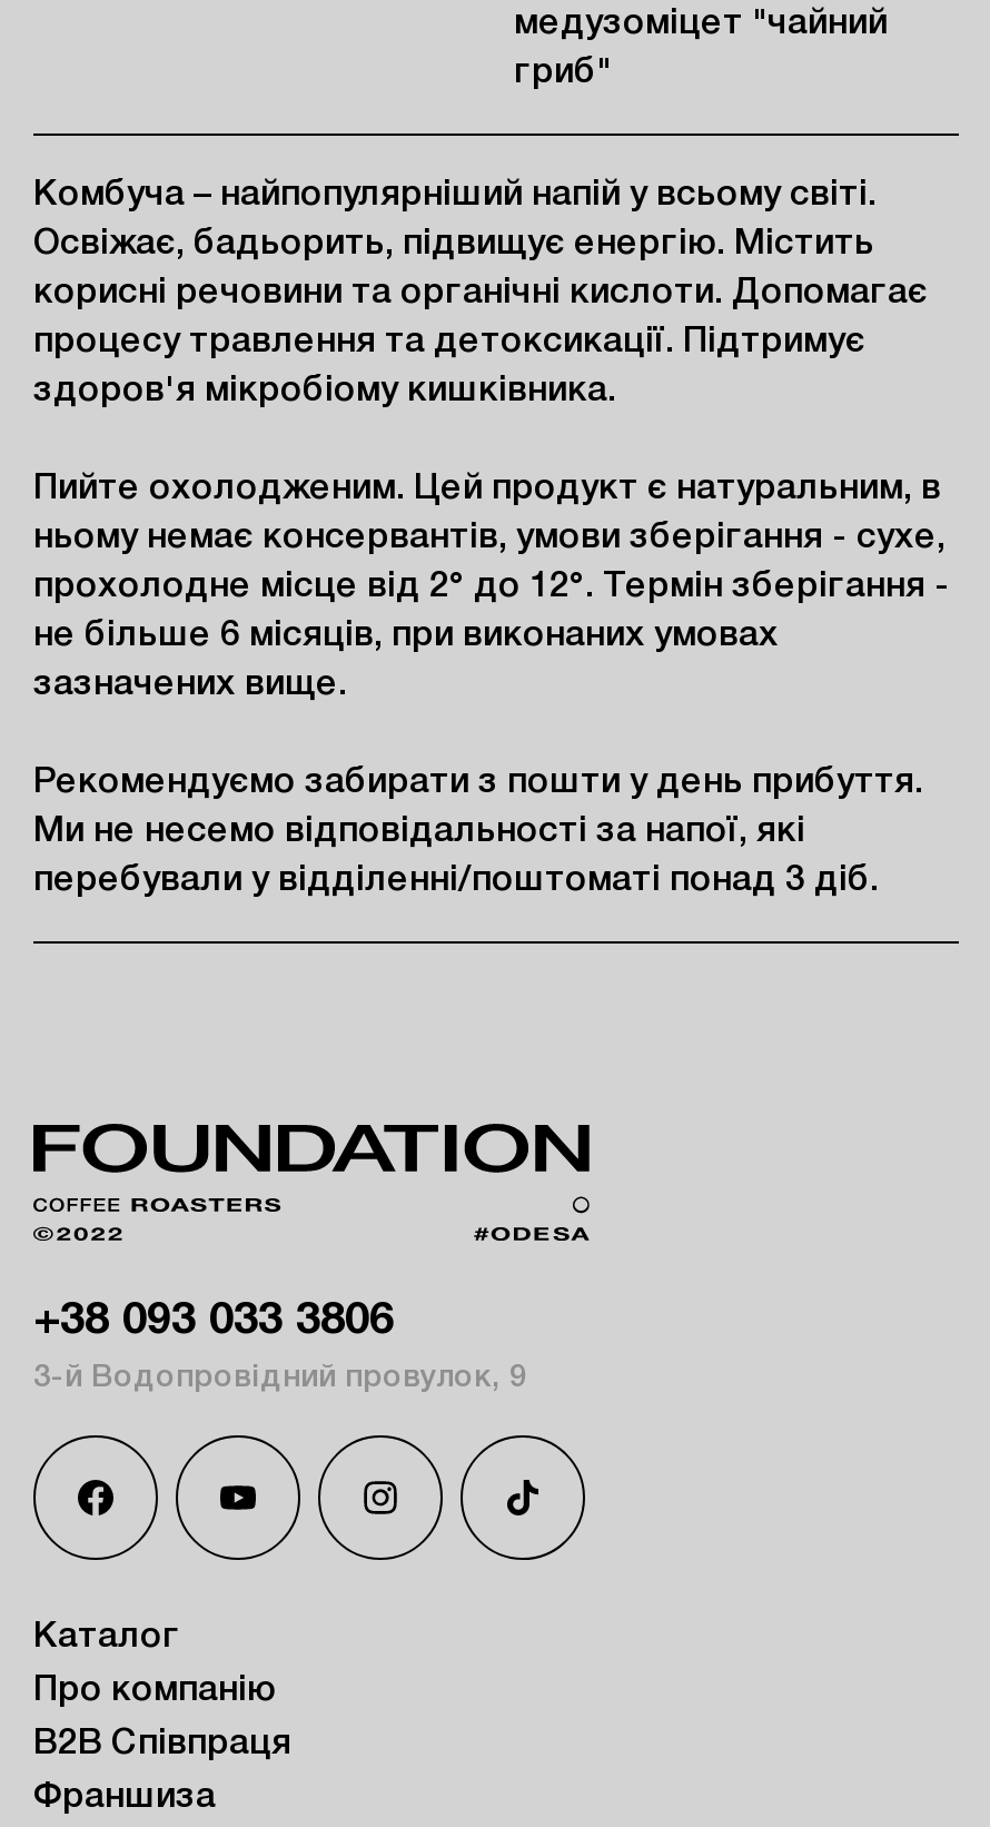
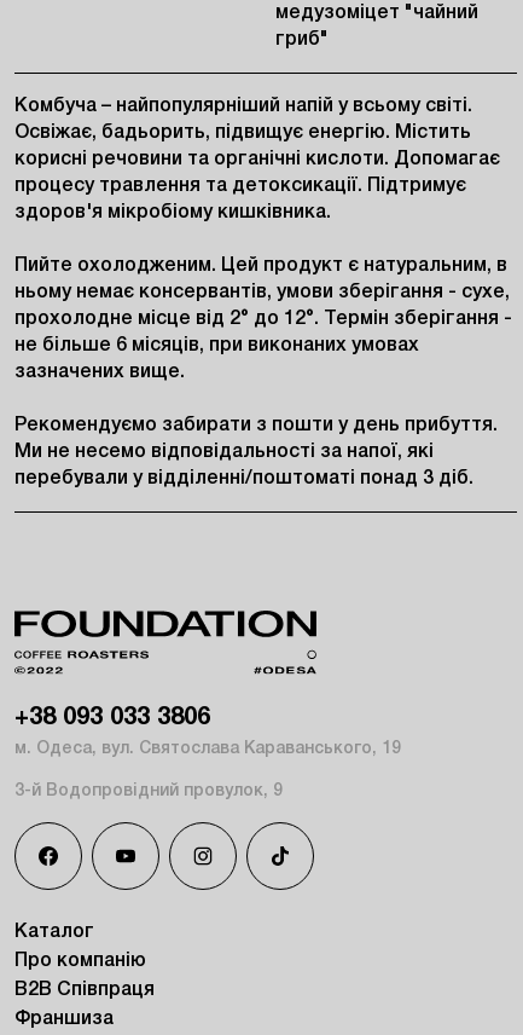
+ м. Одеса, вул. Святослава Караванського, 19
